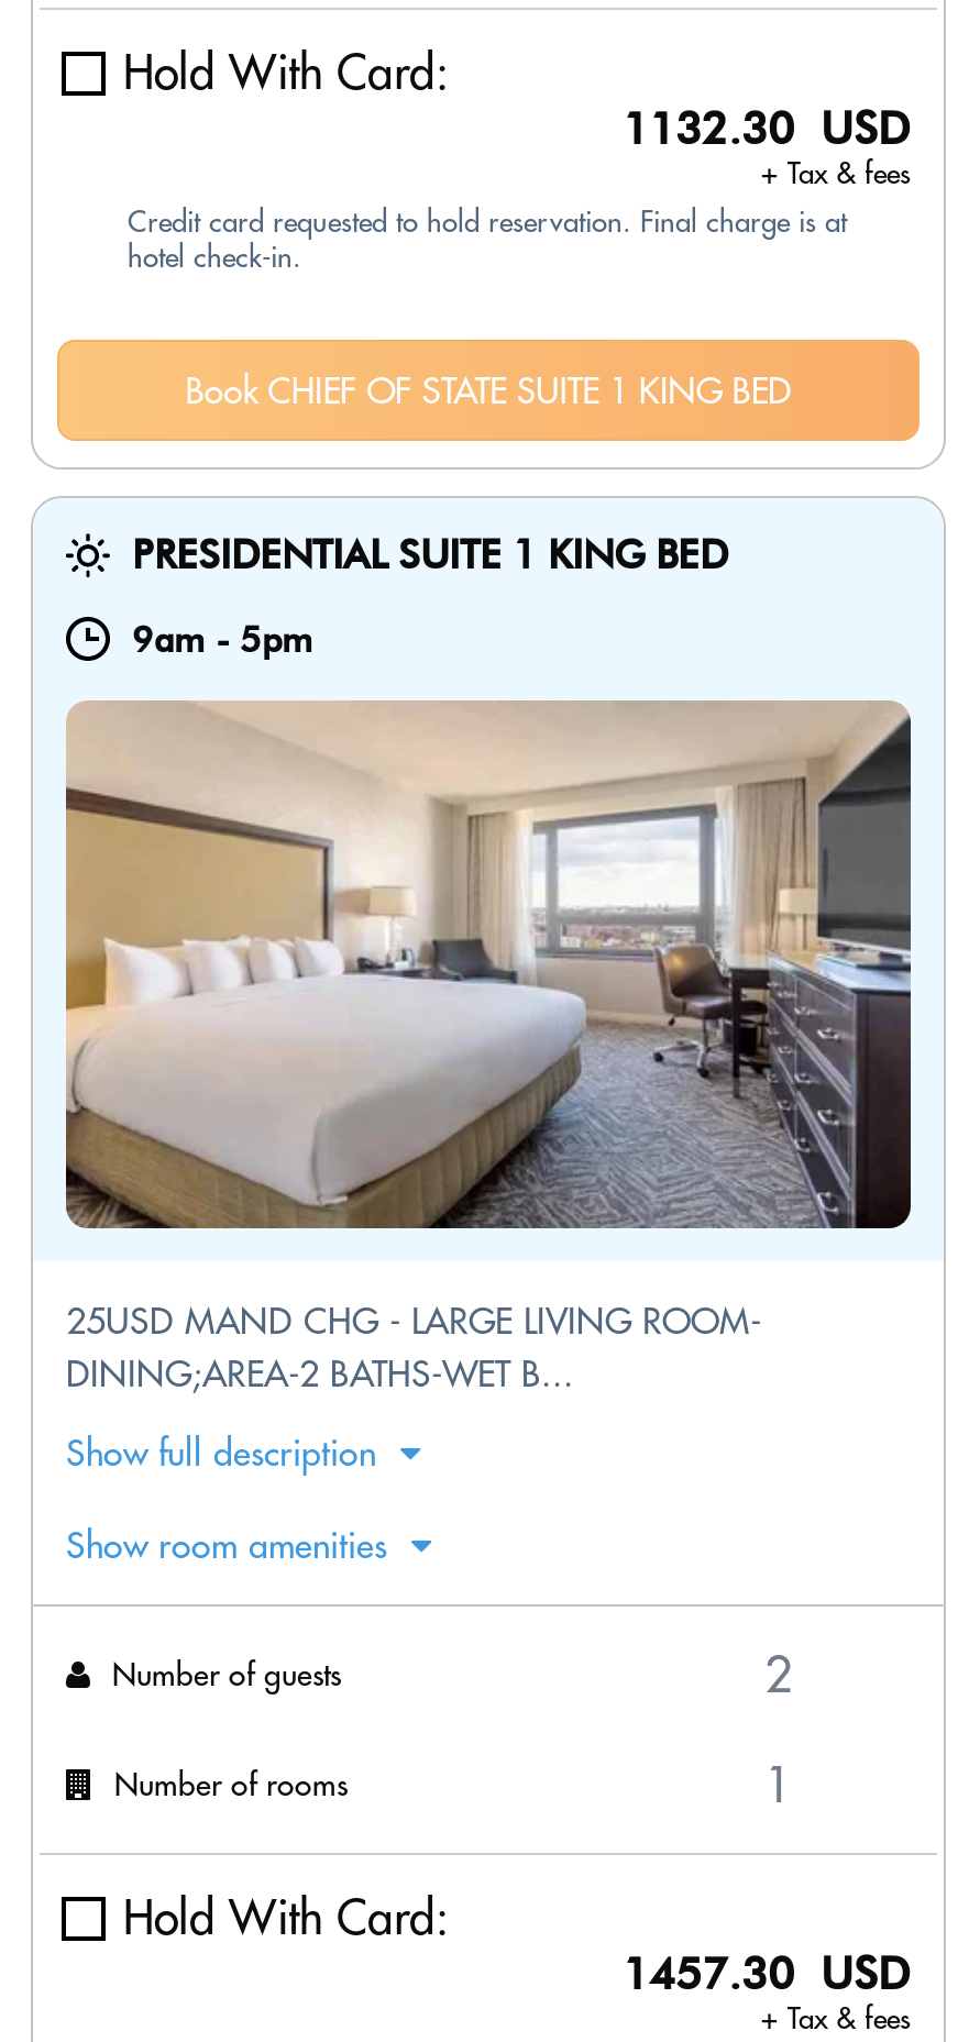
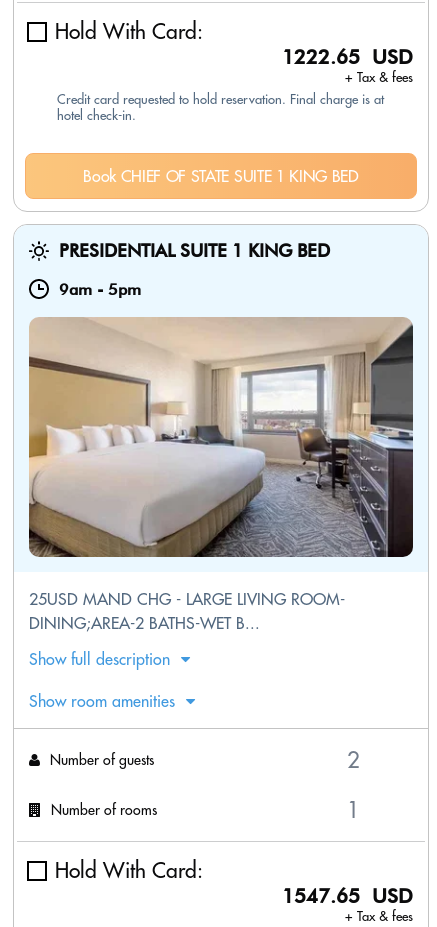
- 1132.30 USD
+ 1222.65 USD

- 1457.30 USD
+ 1547.65 USD
